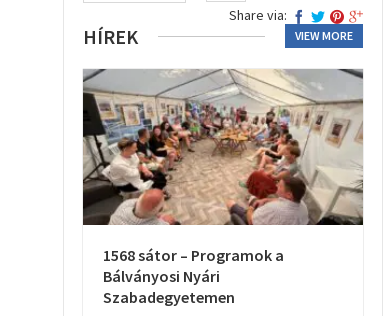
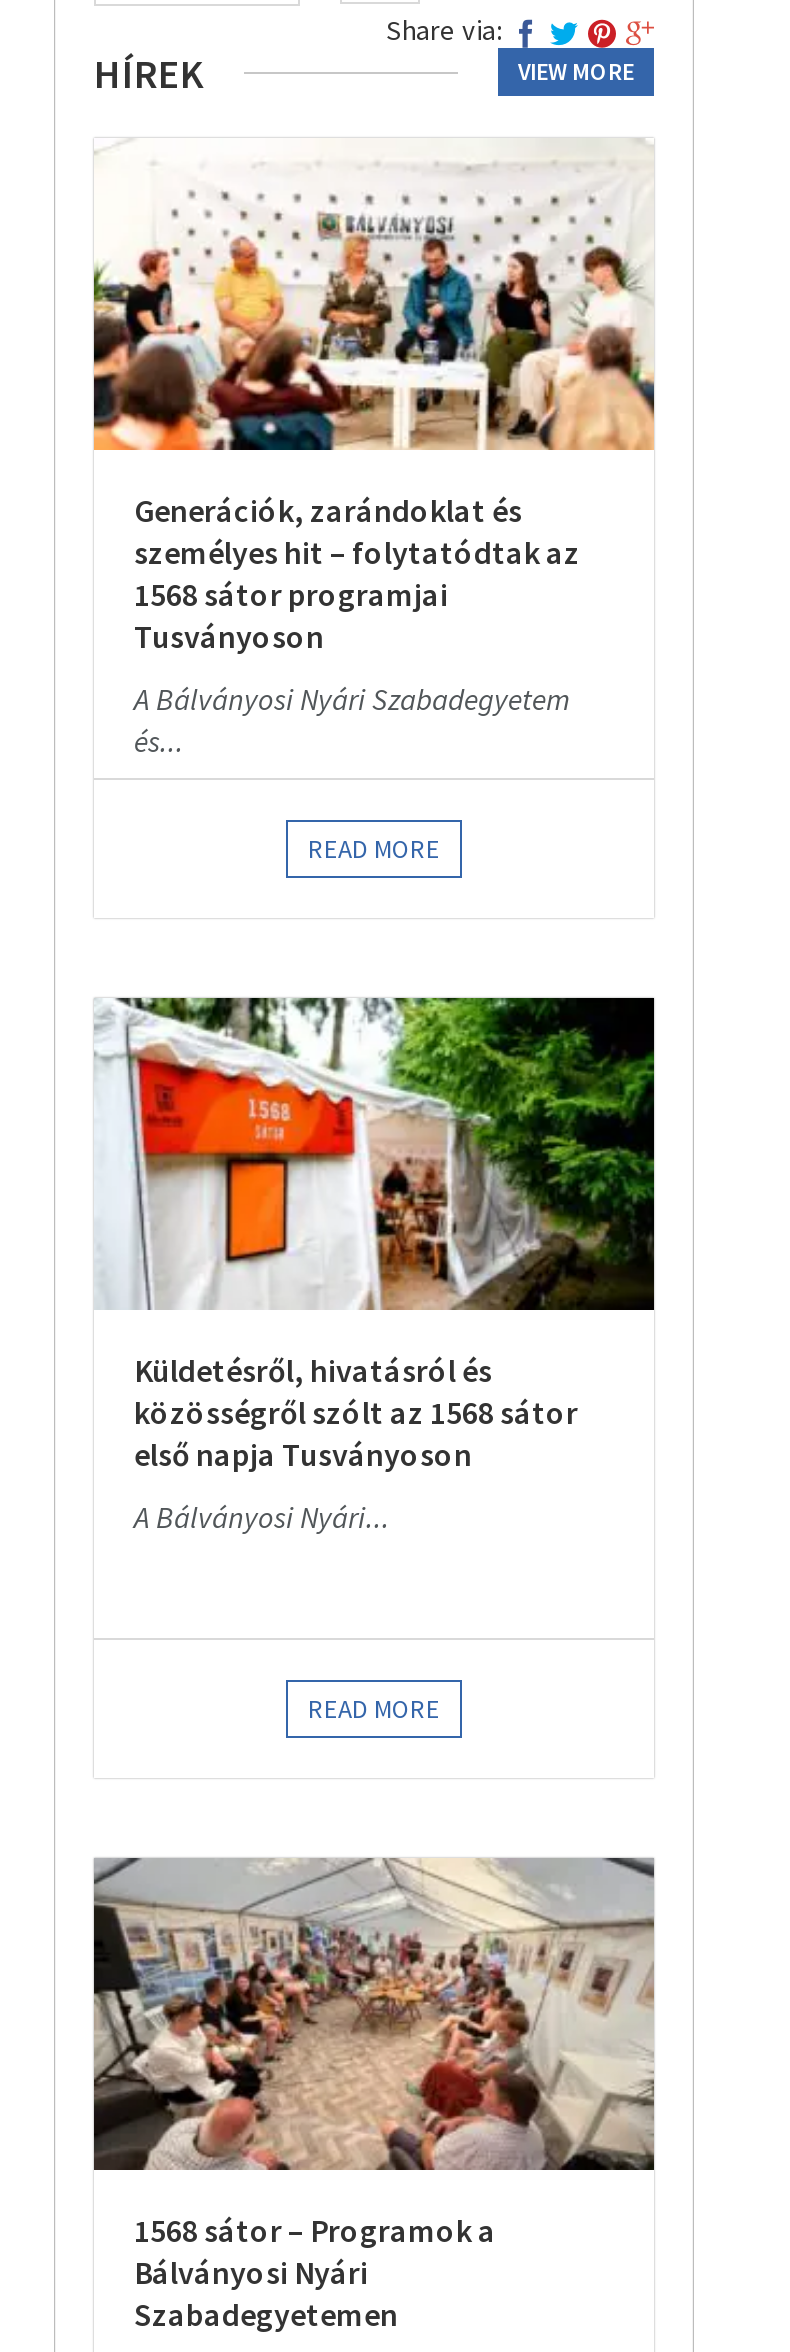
+ [image]
+ Generációk, zarándoklat és
+ személyes hit – folytatódtak az
+ 1568 sátor programjai
+ Tusványoson
+ A Bálványosi Nyári Szabadegyetem
+ és...
+ READ MORE

+ [image]
+ Küldetésről, hivatásról és
+ közösségről szólt az 1568 sátor
+ első napja Tusványoson
+ A Bálványosi Nyári...

+ READ MORE
